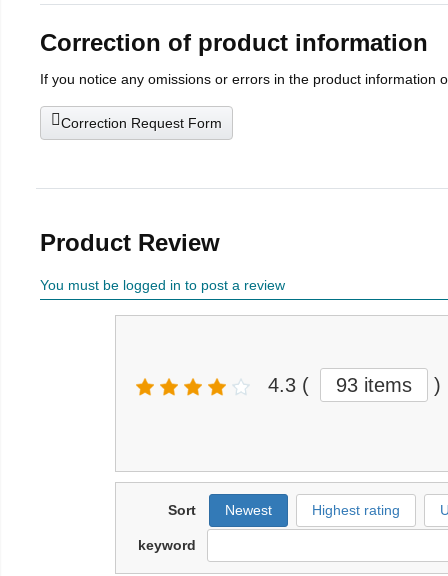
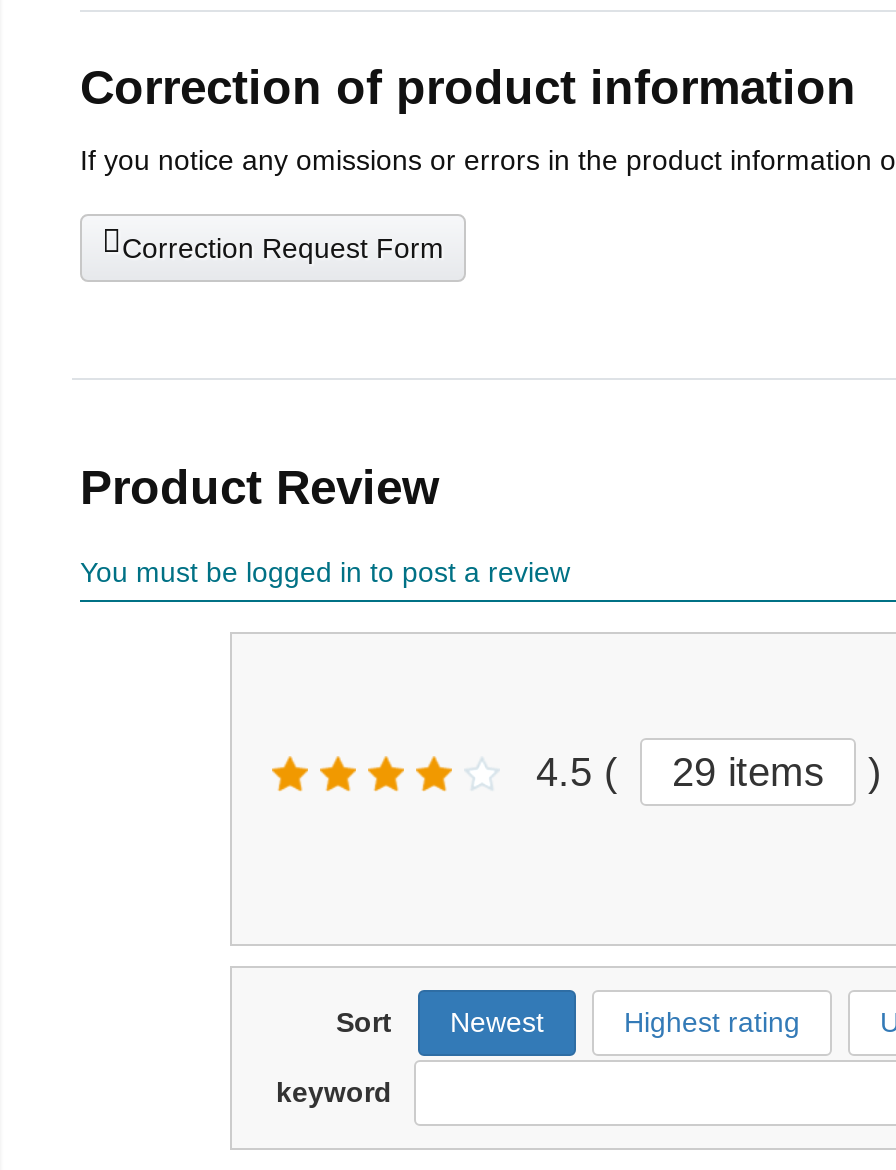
- 4.3 (
+ 4.5 (

- 93 items
+ 29 items
